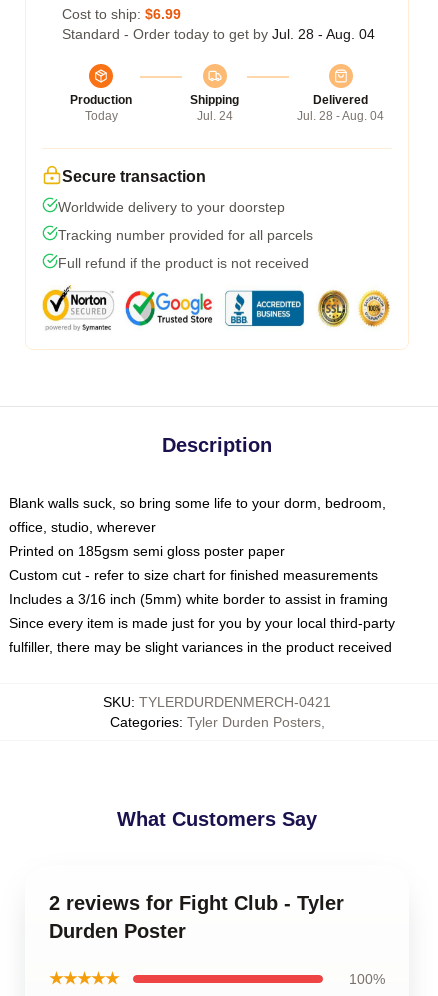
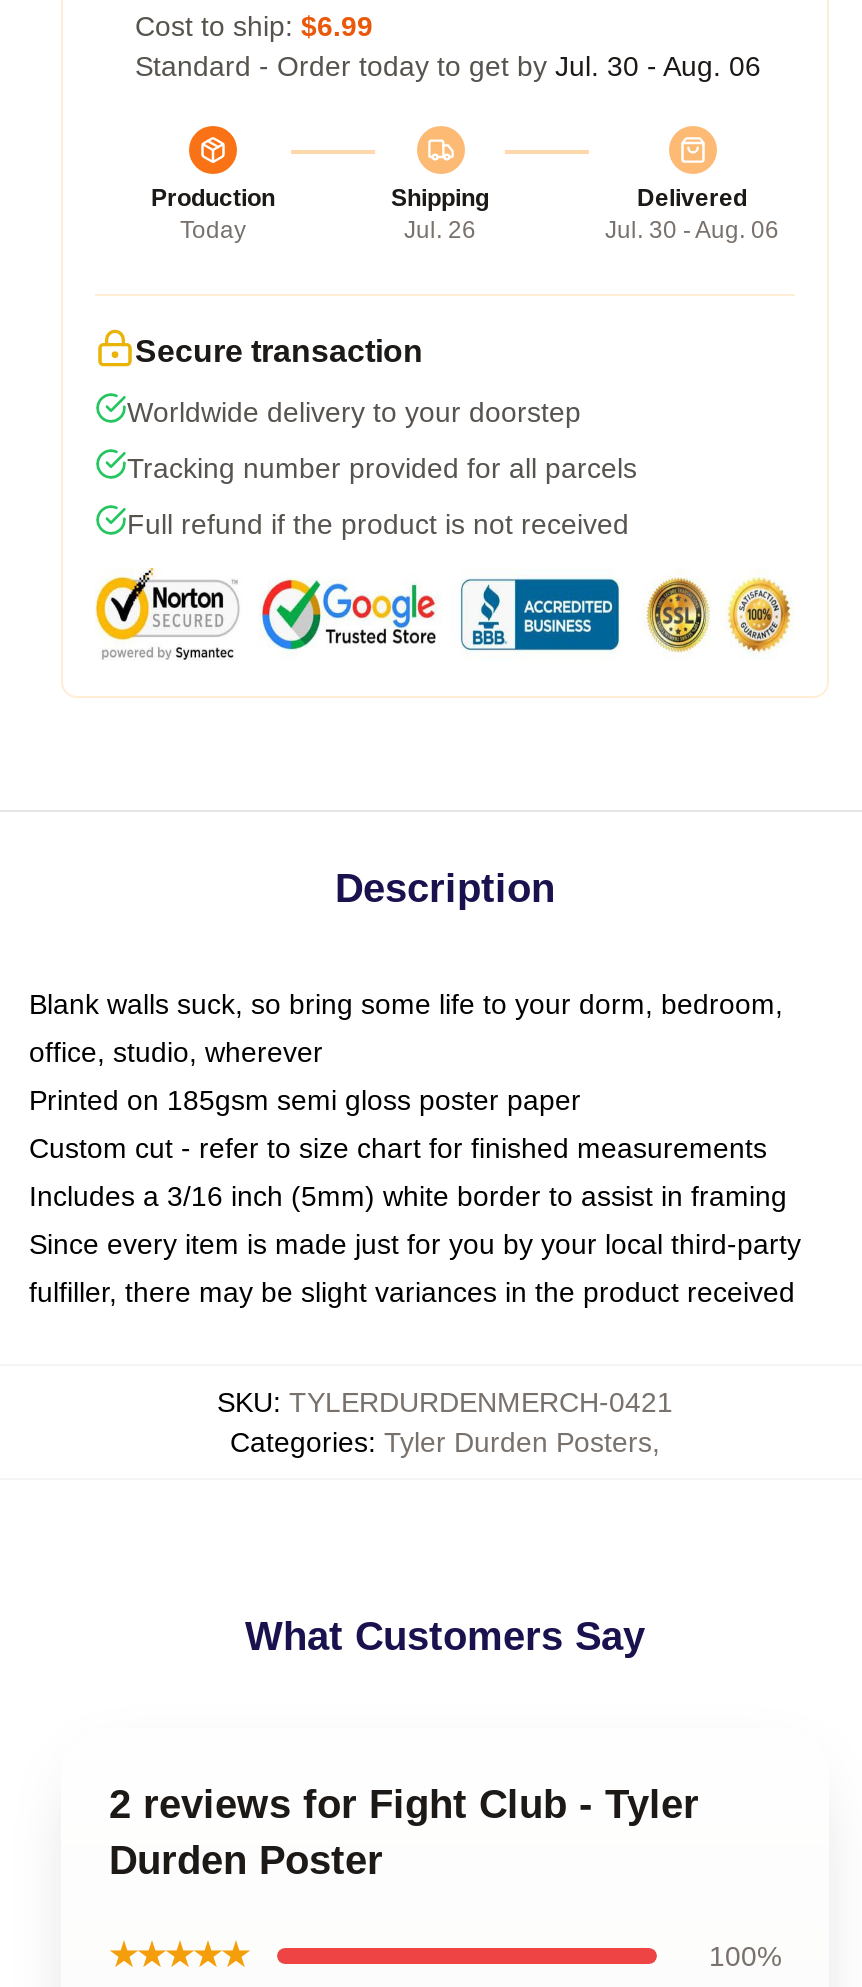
- Standard - Order today to get by Jul. 28 - Aug. 04
+ Standard - Order today to get by Jul. 30 - Aug. 06

- Jul. 24
+ Jul. 26

- Jul. 28 - Aug. 04
+ Jul. 30 - Aug. 06
